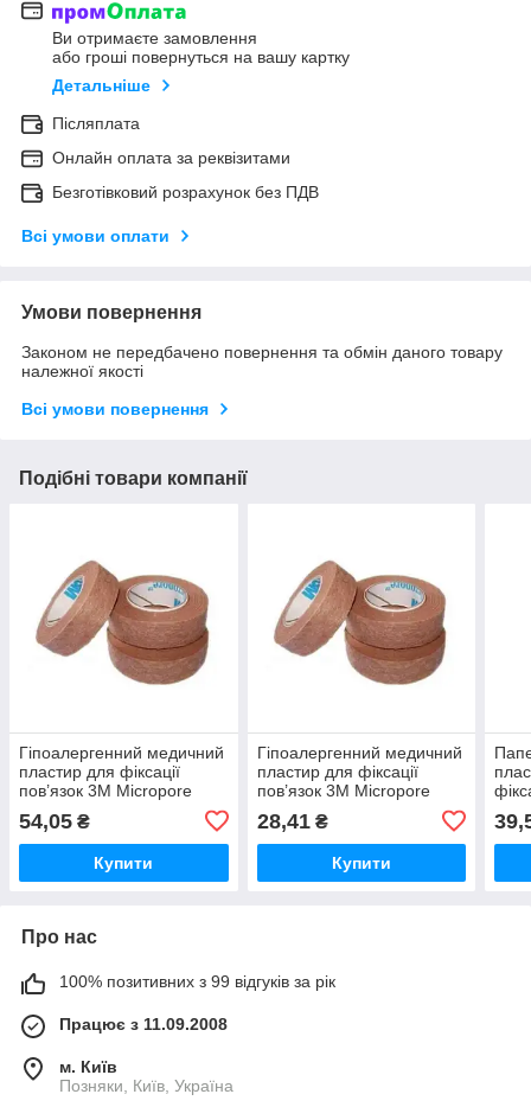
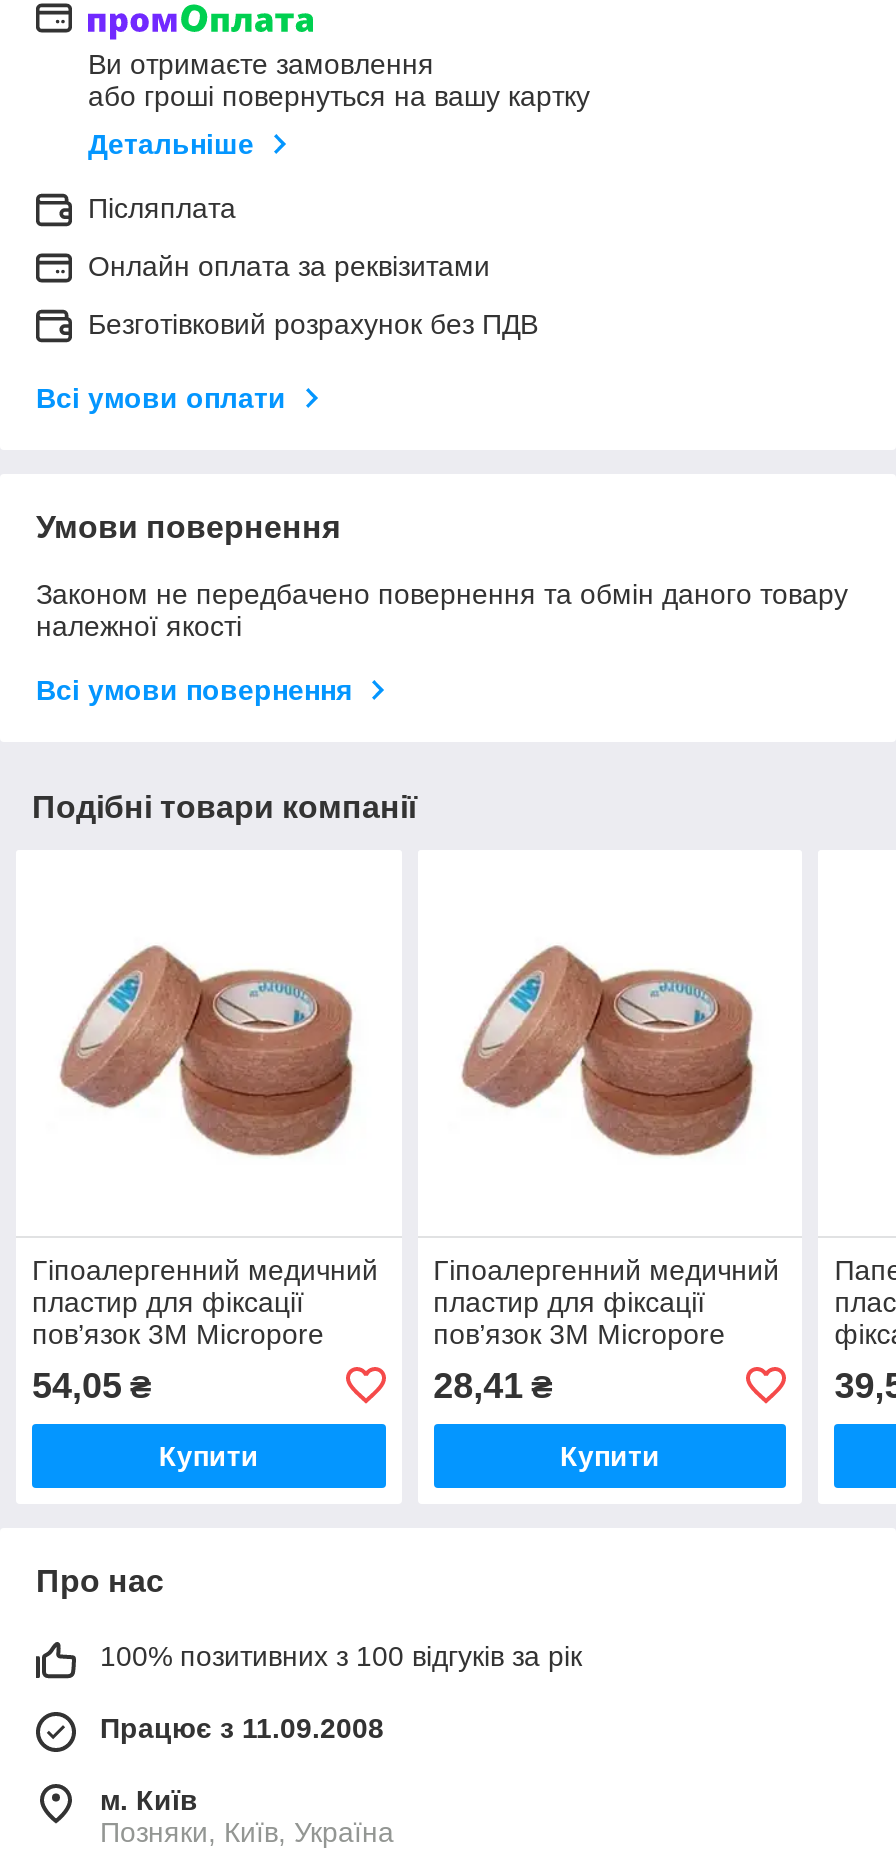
- 100% позитивних з 99 відгуків за рік
+ 100% позитивних з 100 відгуків за рік
